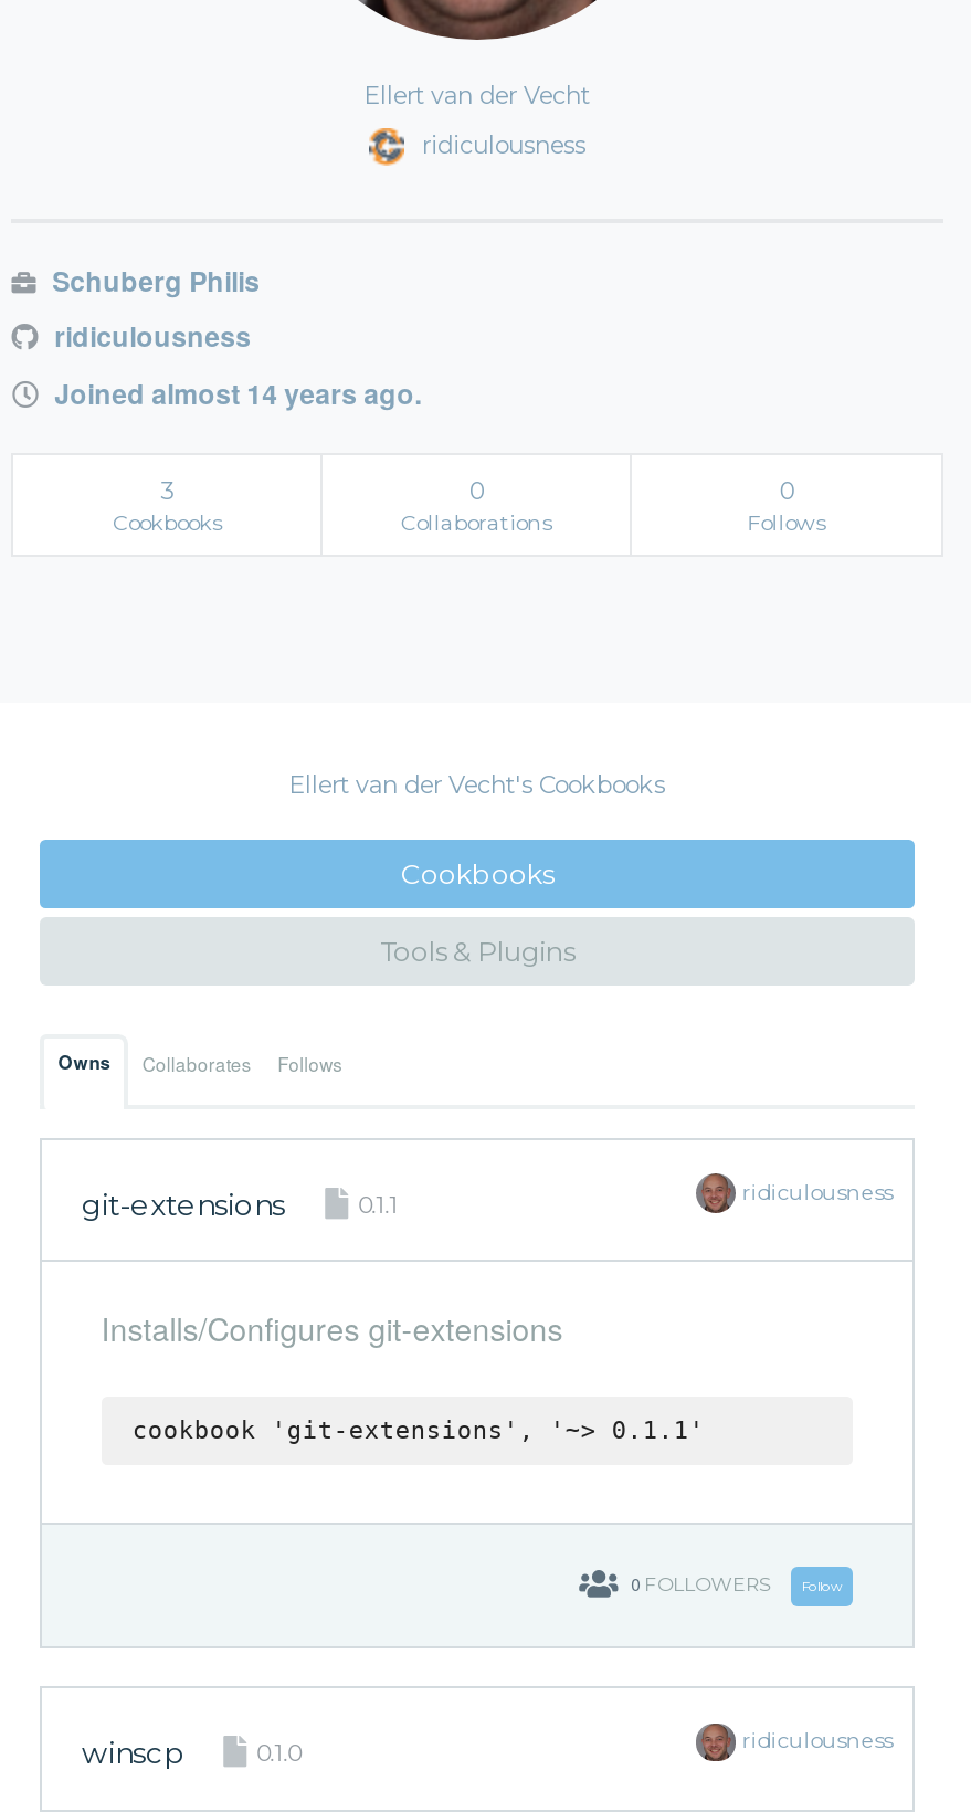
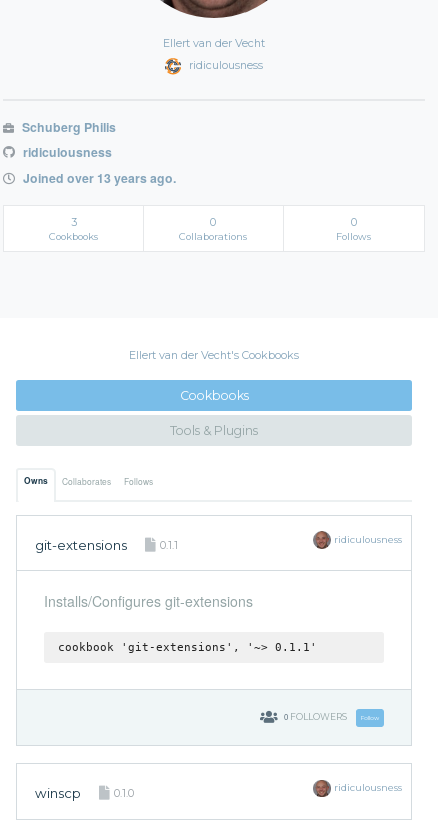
- Joined almost 14 years ago.
+ Joined over 13 years ago.
